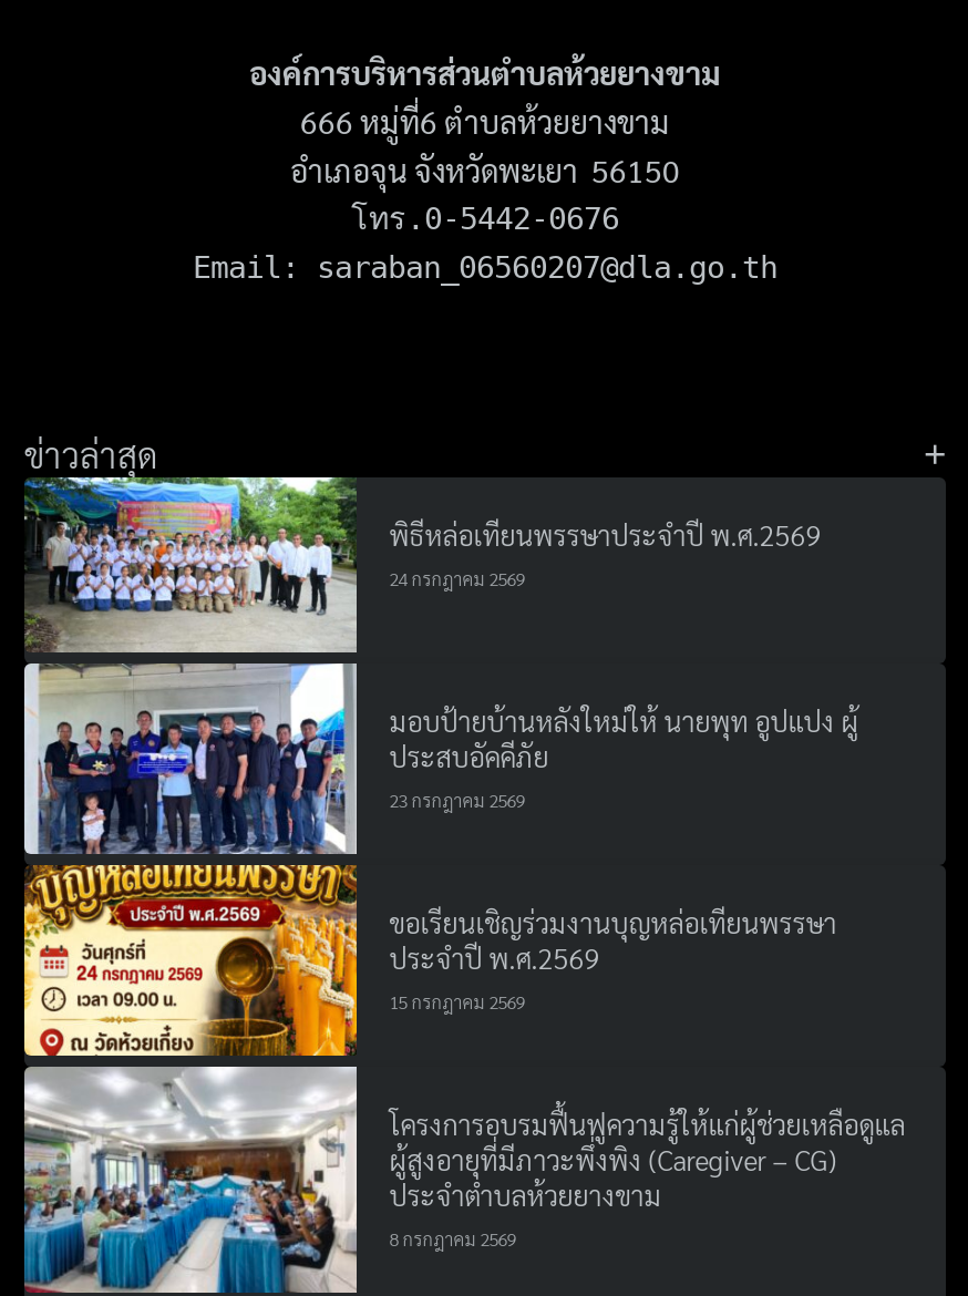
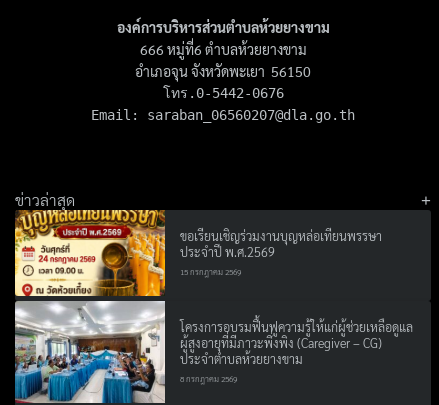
- [image]
- พิธีหล่อเทียนพรรษาประจำปี พ.ศ.2569
- 24 กรกฎาคม 2569

- มอบป้ายบ้านหลังใหม่ให้ นายพุท อูปแปง ผู้
- ประสบอัคคีภัย
- 23 กรกฎาคม 2569
